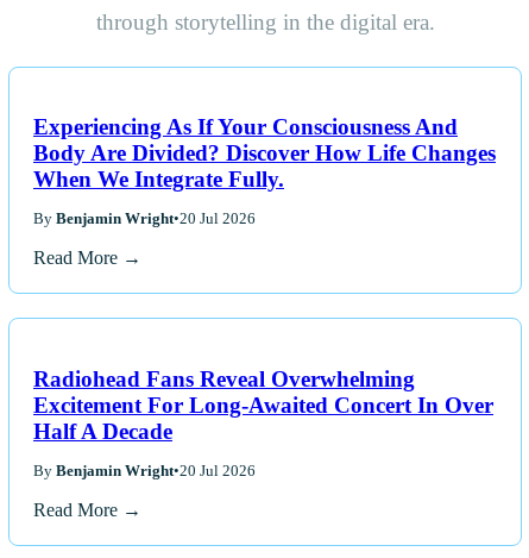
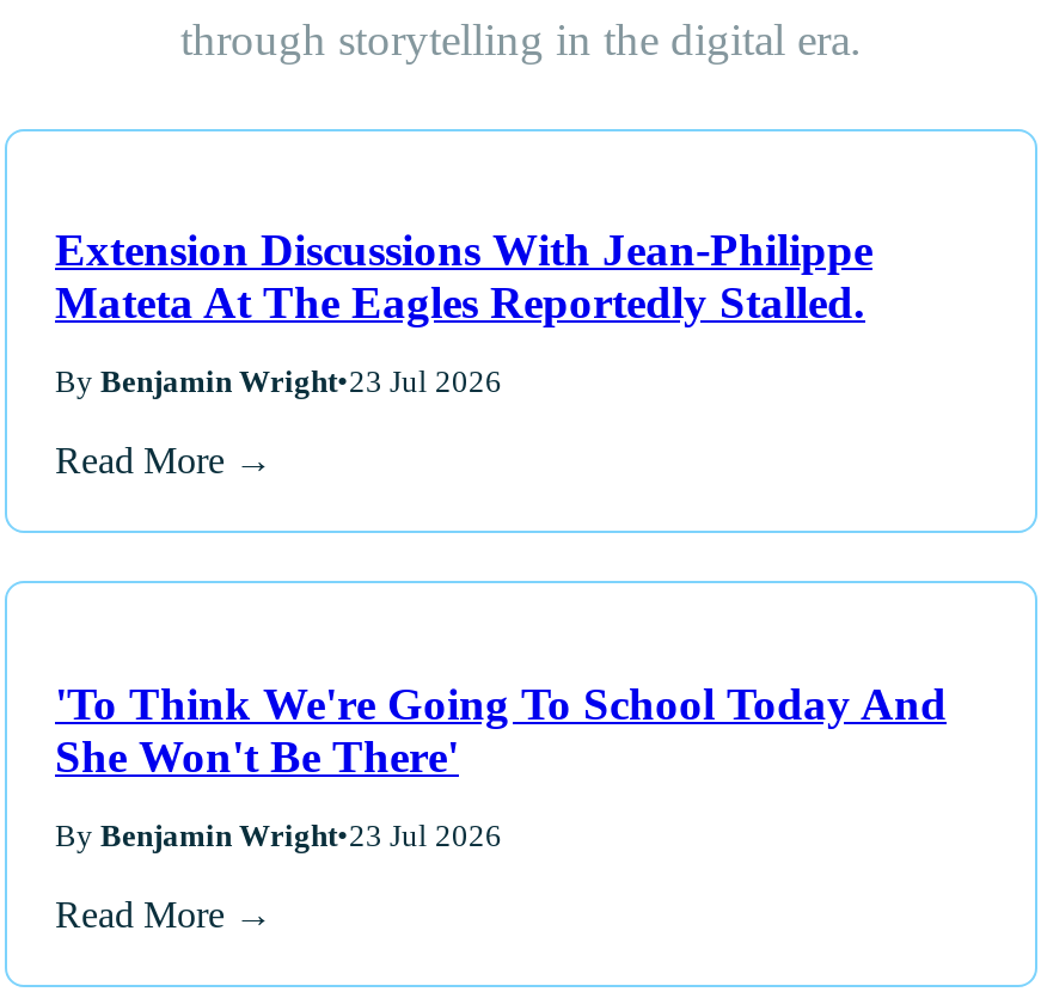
- Experiencing As If Your Consciousness And
- Body Are Divided? Discover How Life Changes
- When We Integrate Fully.
+ Extension Discussions With Jean-Philippe
+ Mateta At The Eagles Reportedly Stalled.

- By Benjamin Wright•20 Jul 2026
+ By Benjamin Wright•23 Jul 2026

- Radiohead Fans Reveal Overwhelming
- Excitement For Long-Awaited Concert In Over
- Half A Decade
+ 'To Think We're Going To School Today And
+ She Won't Be There'

- By Benjamin Wright•20 Jul 2026
+ By Benjamin Wright•23 Jul 2026
